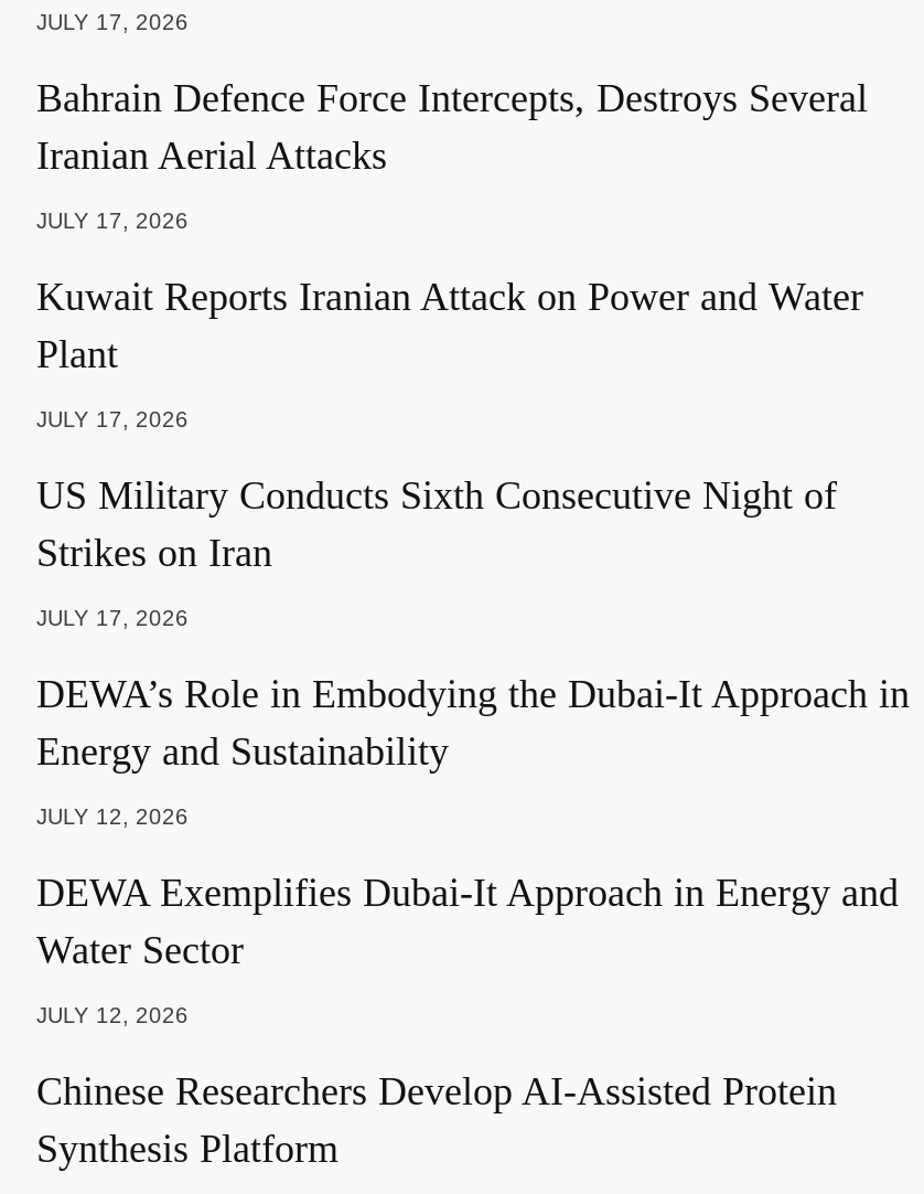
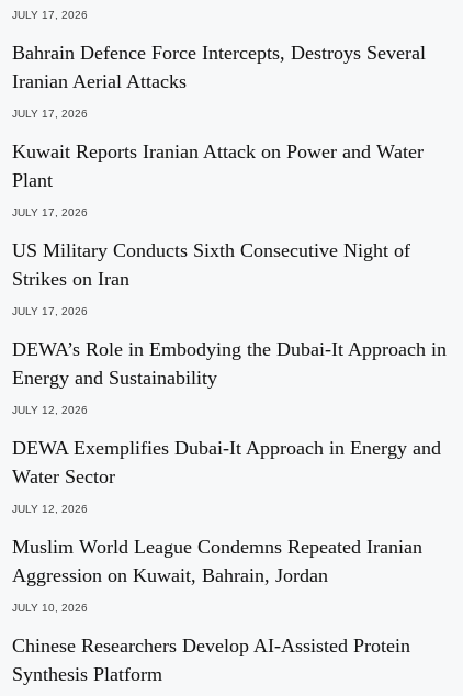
+ Muslim World League Condemns Repeated Iranian
+ Aggression on Kuwait, Bahrain, Jordan
+ JULY 10, 2026
